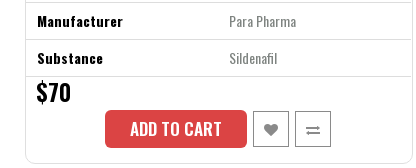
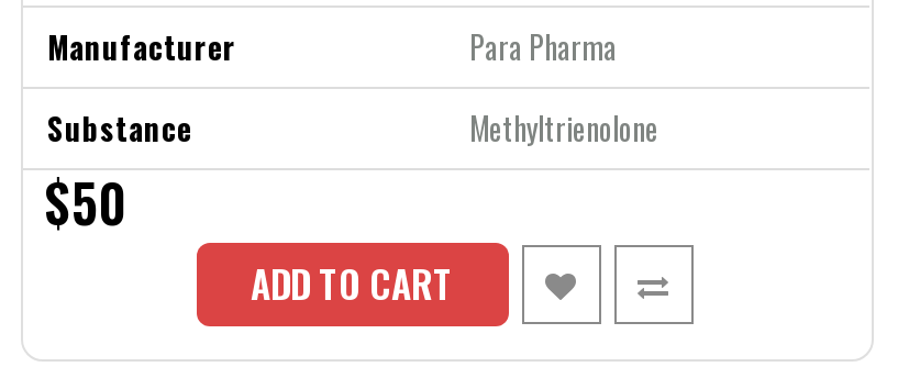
- Sildenafil
- $70
+ Methyltrienolone
+ $50
